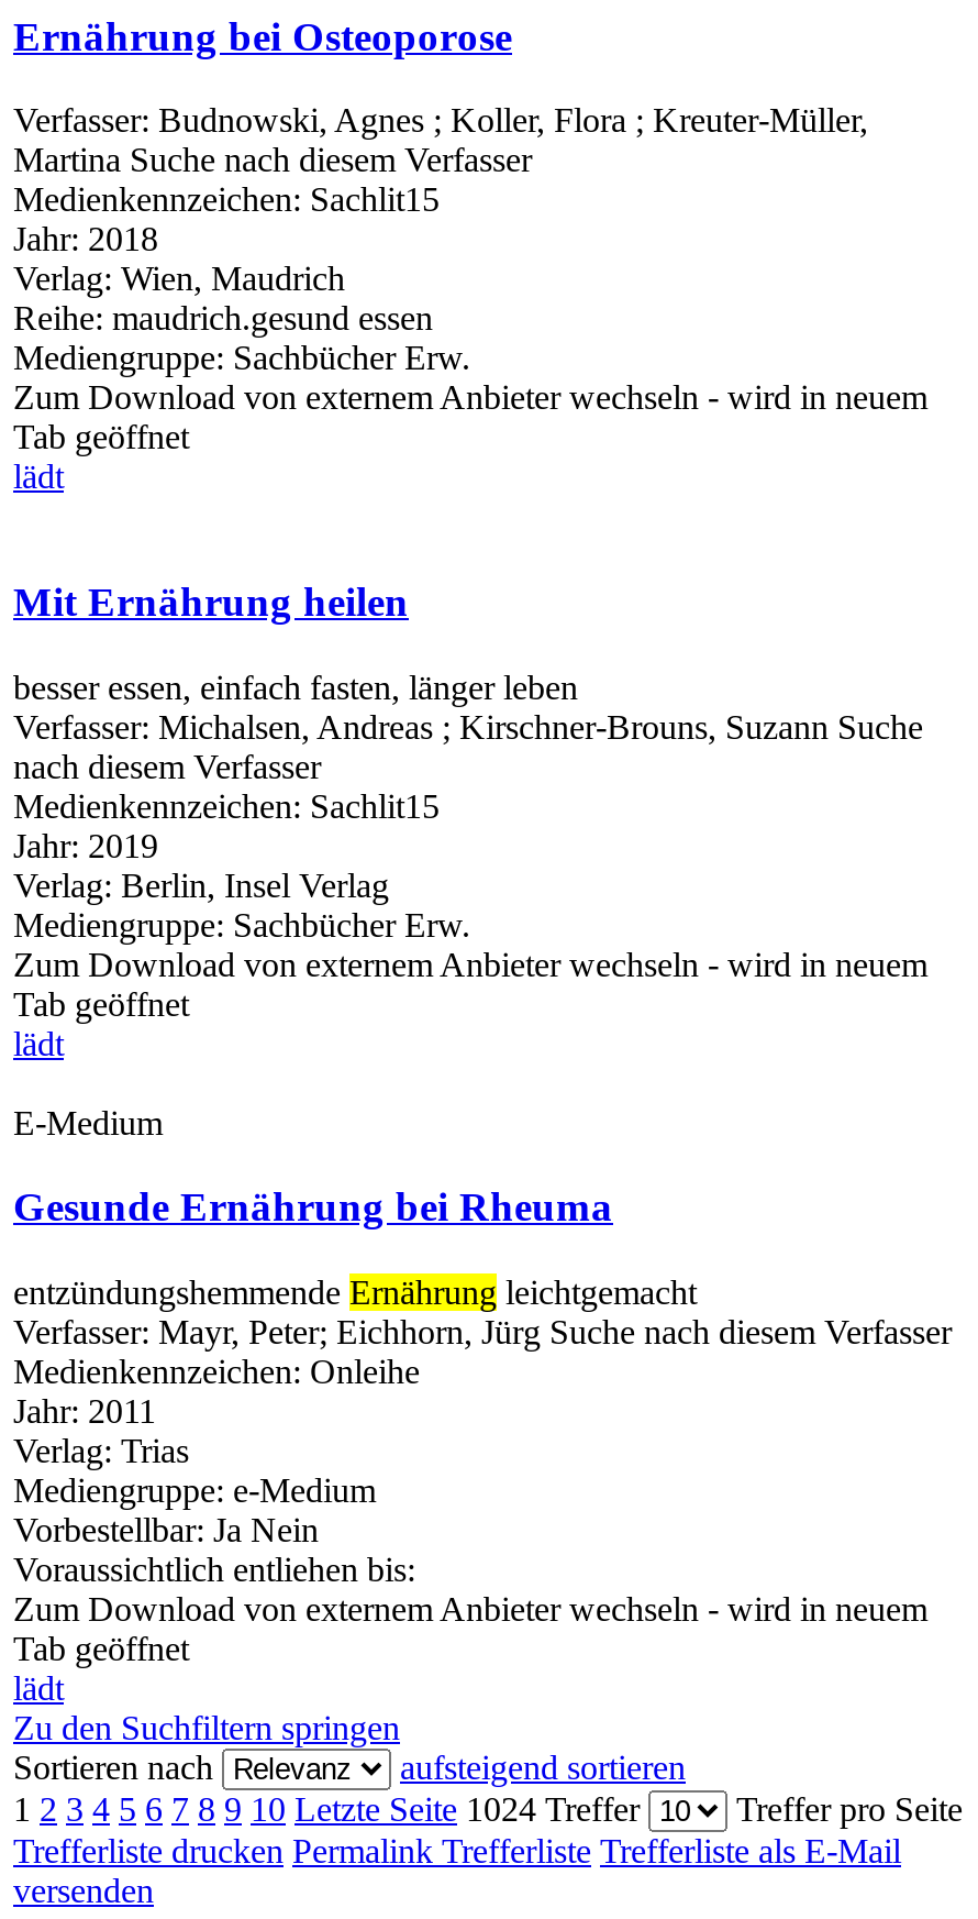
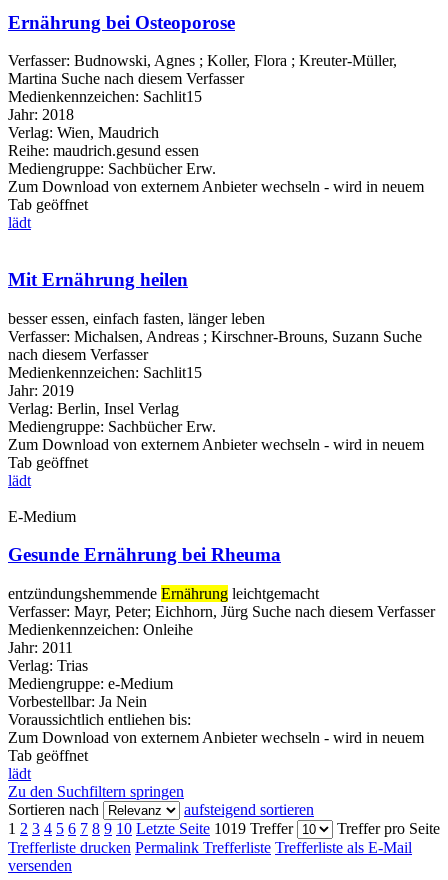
- 1 2 3 4 5 6 7 8 9 10 Letzte Seite 1024 Treffer
+ 1 2 3 4 5 6 7 8 9 10 Letzte Seite 1019 Treffer
